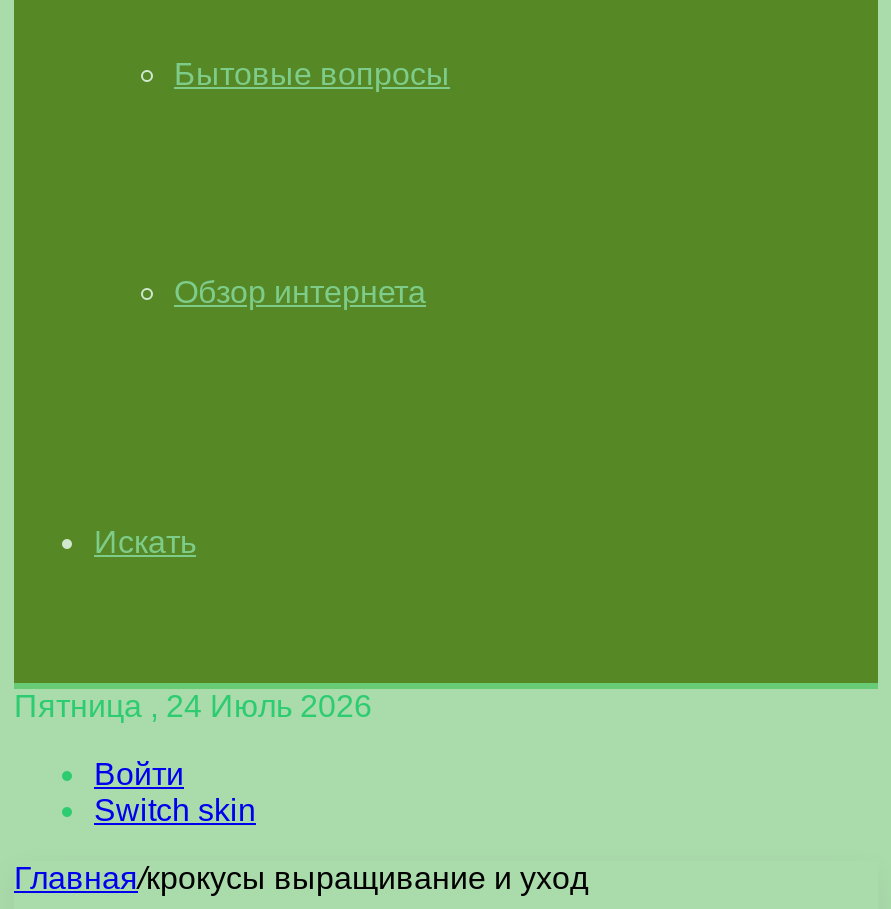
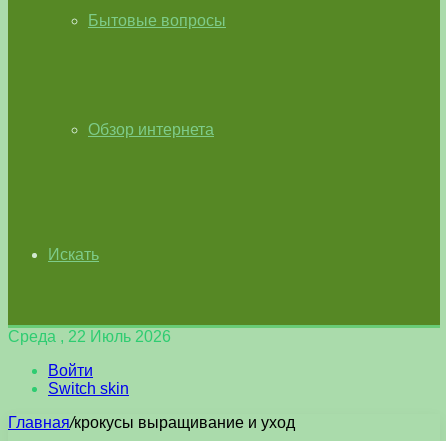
- Пятница , 24 Июль 2026
+ Среда , 22 Июль 2026
